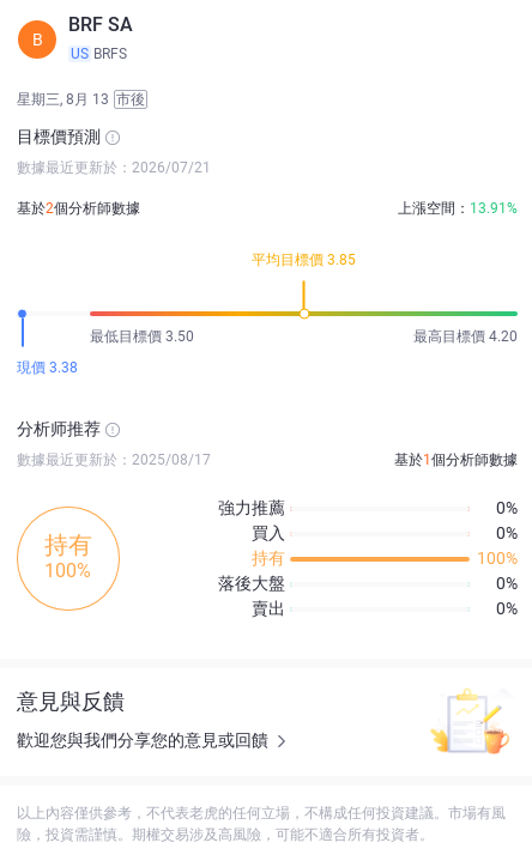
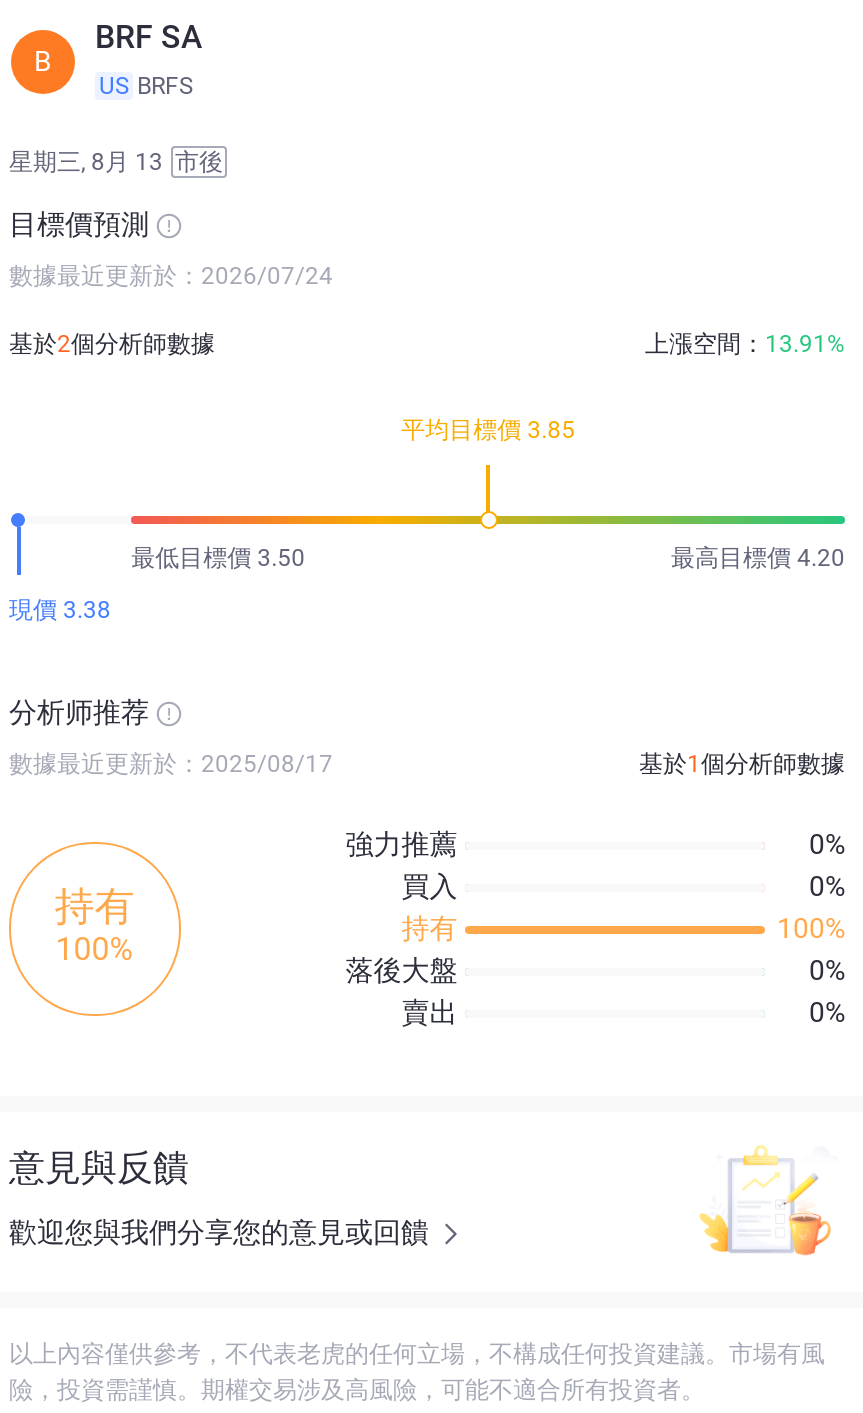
- 數據最近更新於：2026/07/21
+ 數據最近更新於：2026/07/24
